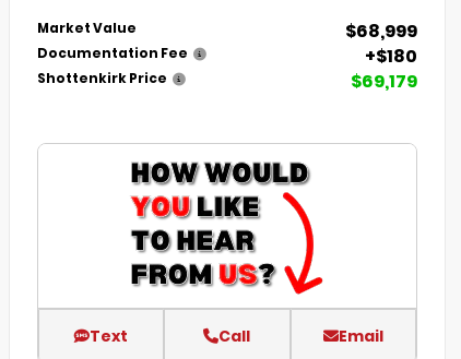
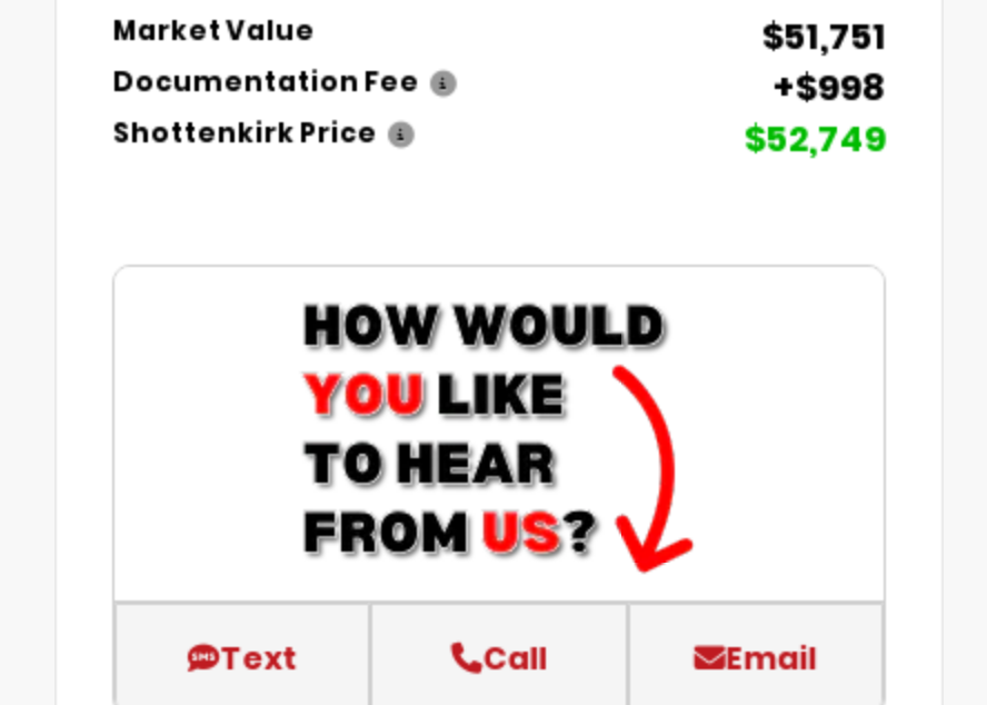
- $68,999
+ $51,751

- +$180
+ +$998

- $69,179
+ $52,749
